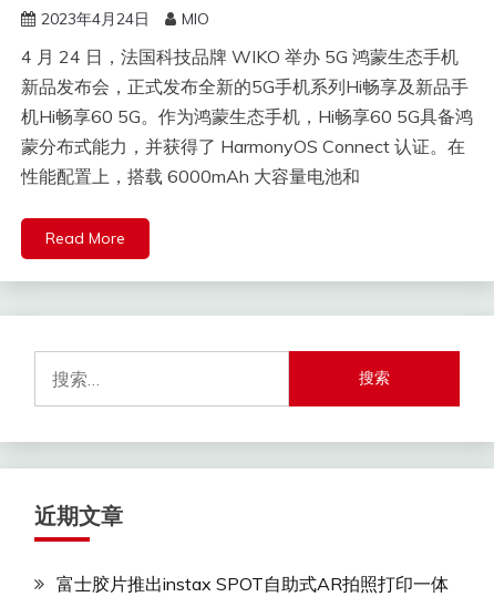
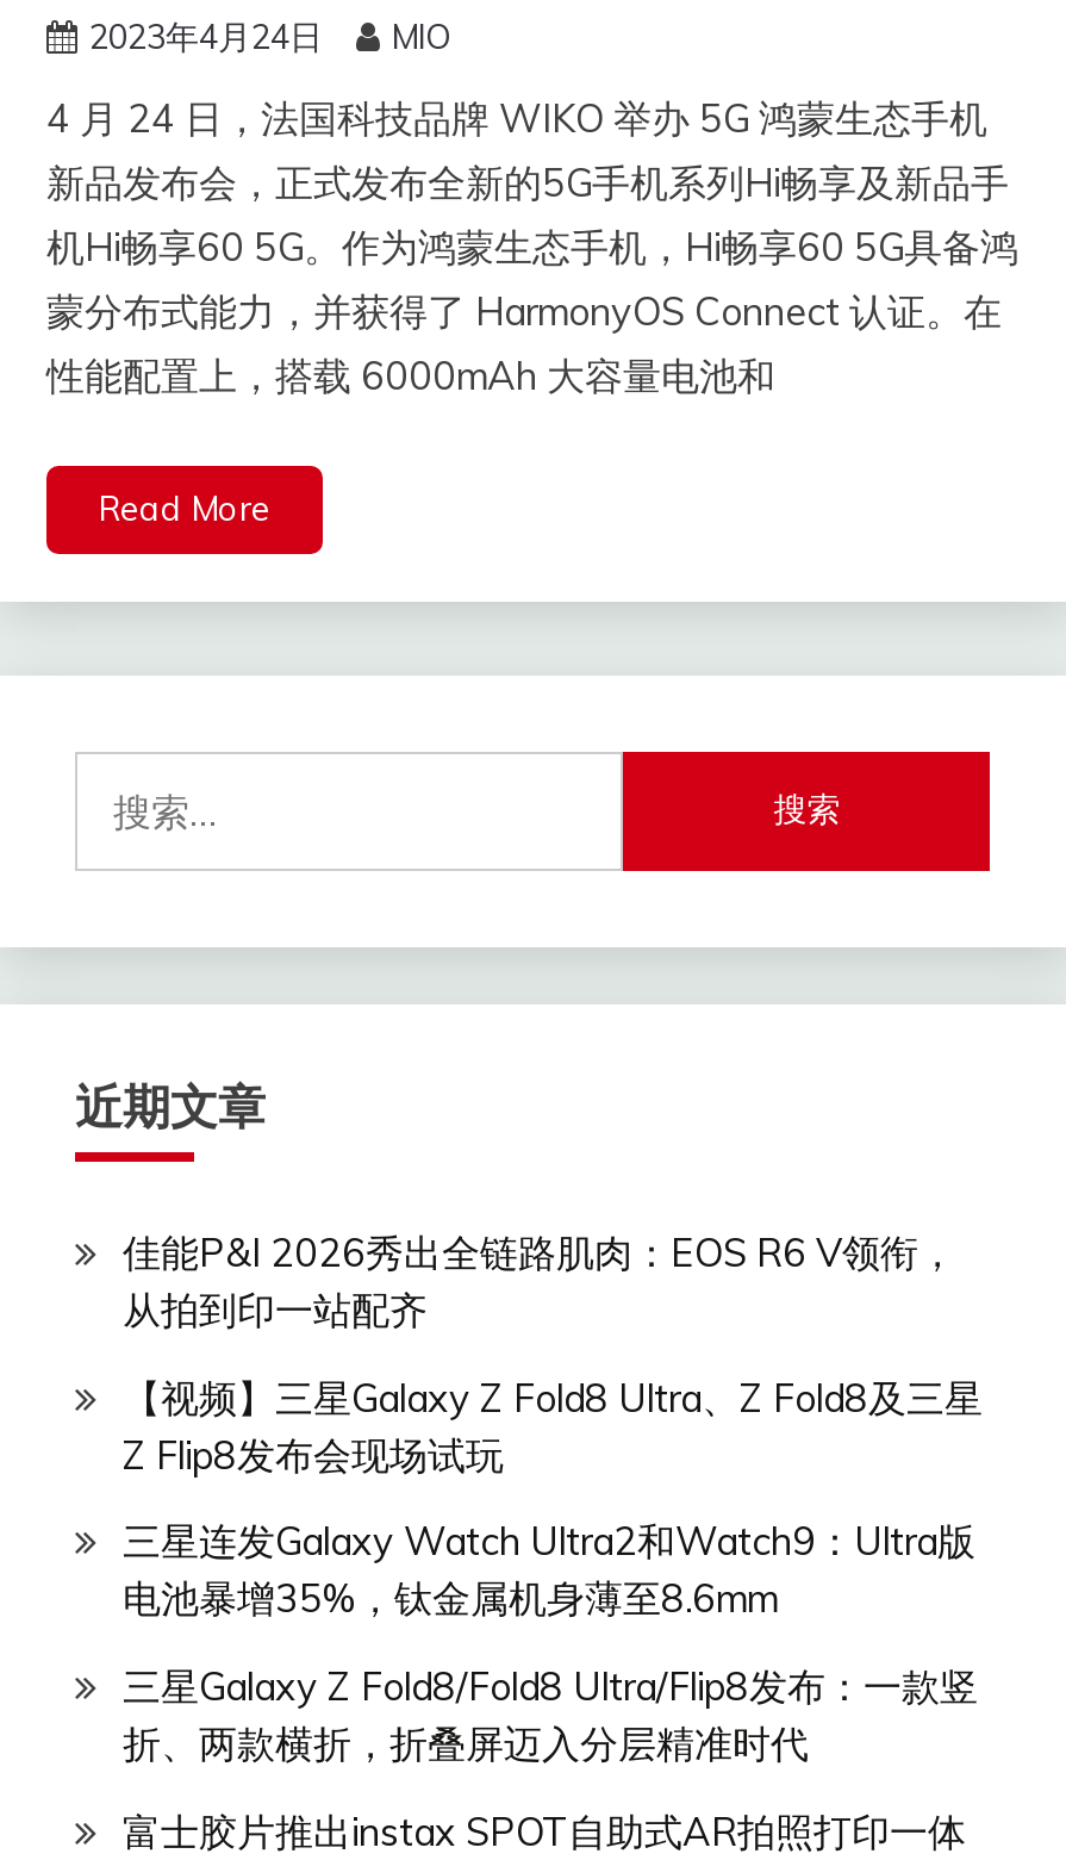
+ 佳能P&I 2026秀出全链路肌肉：EOS R6 V领衔，
+ 从拍到印一站配齐
+ 【视频】三星Galaxy Z Fold8 Ultra、Z Fold8及三星
+ Z Flip8发布会现场试玩
+ 三星连发Galaxy Watch Ultra2和Watch9：Ultra版
+ 电池暴增35%，钛金属机身薄至8.6mm
+ 三星Galaxy Z Fold8/Fold8 Ultra/Flip8发布：一款竖
+ 折、两款横折，折叠屏迈入分层精准时代
